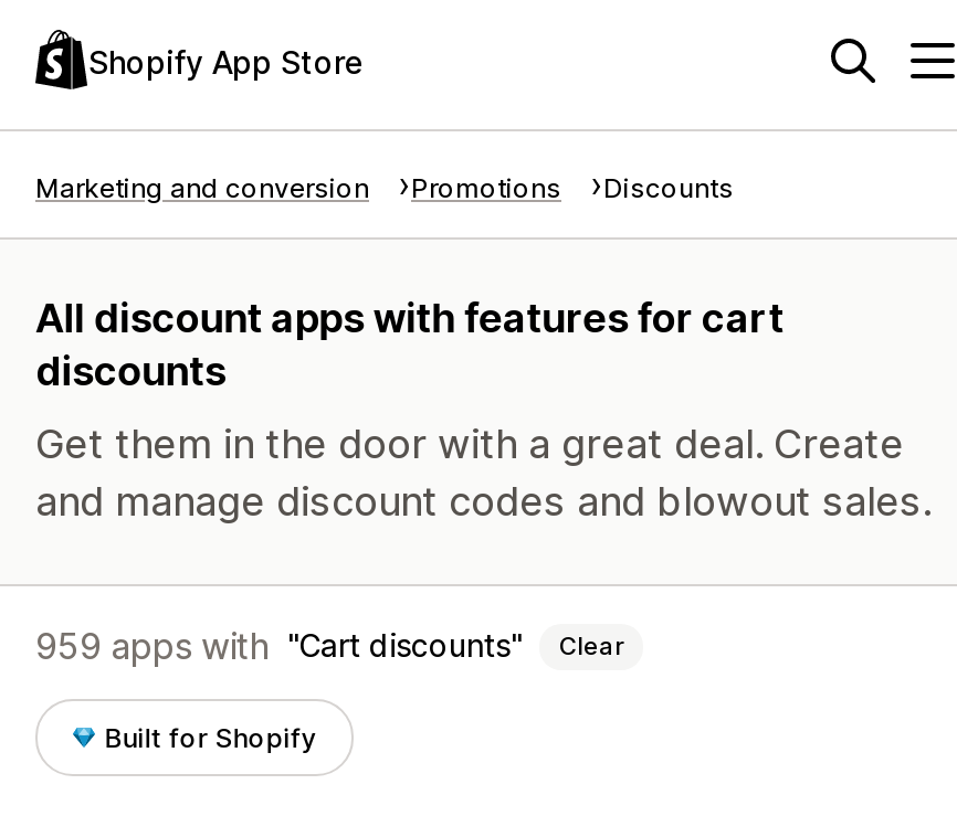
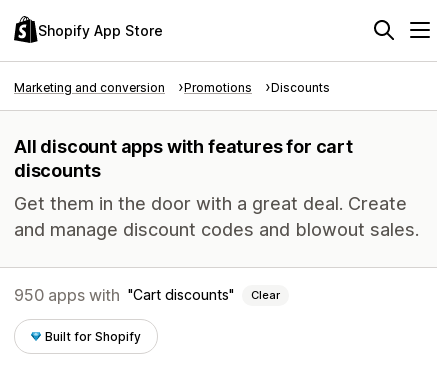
- 959 apps with Cart discounts Clear
+ 950 apps with Cart discounts Clear
